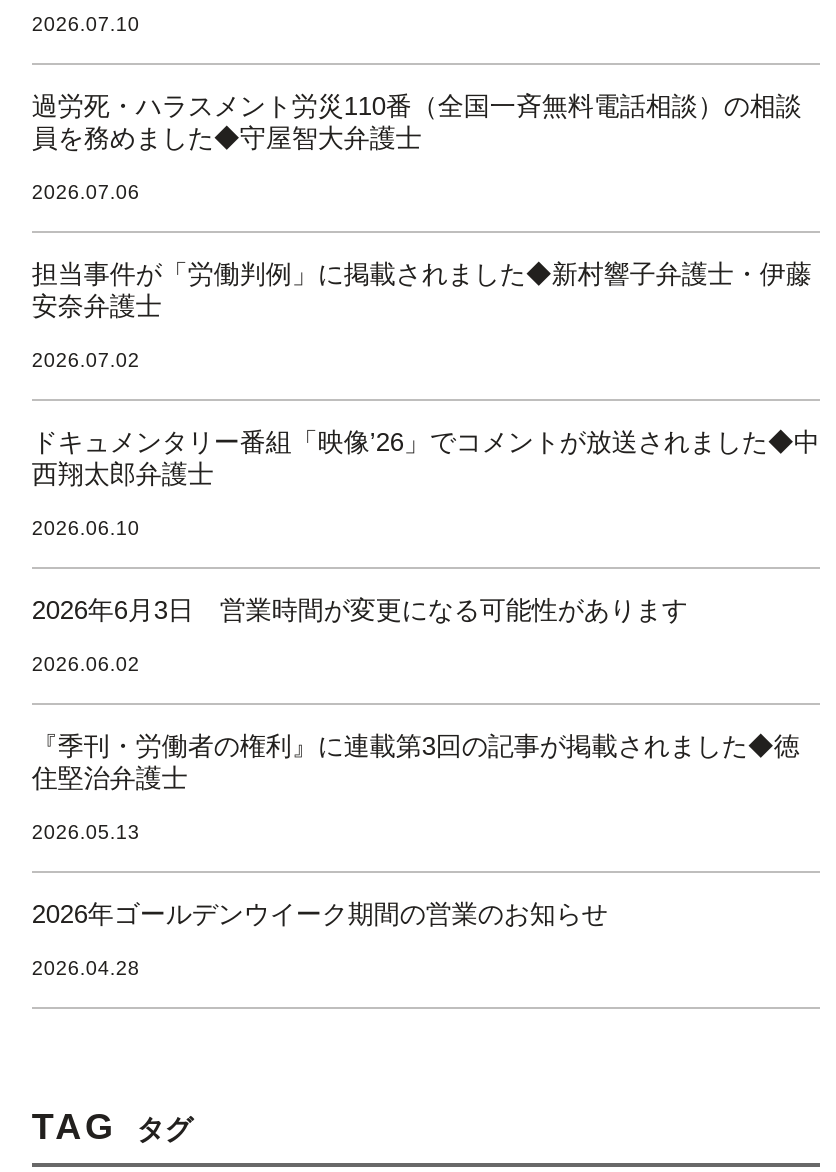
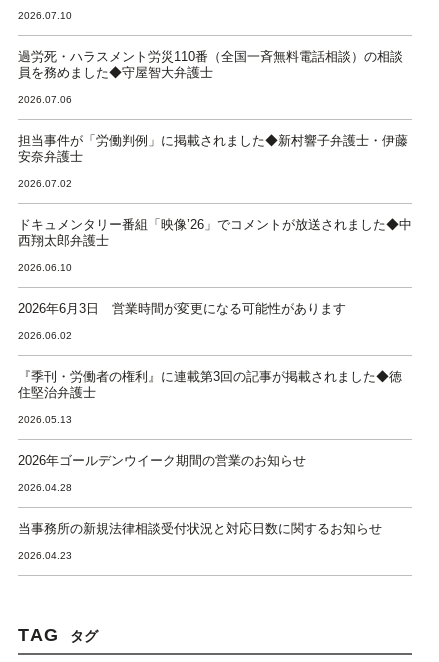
+ 当事務所の新規法律相談受付状況と対応日数に関するお知らせ
+ 2026.04.23
